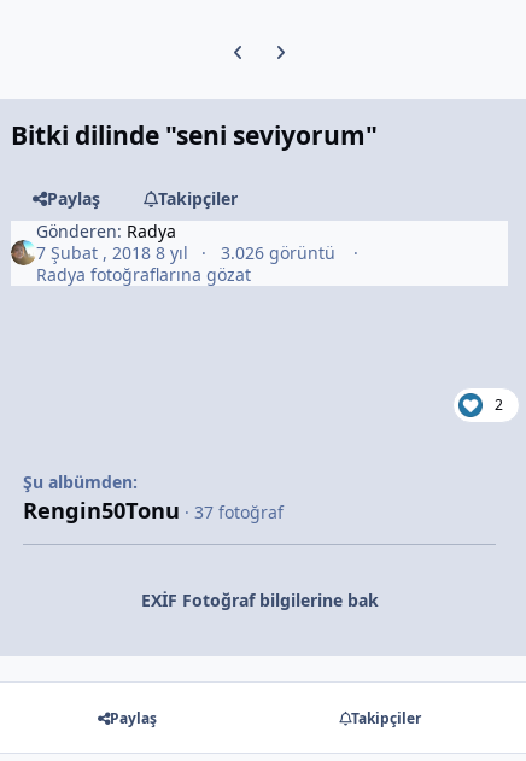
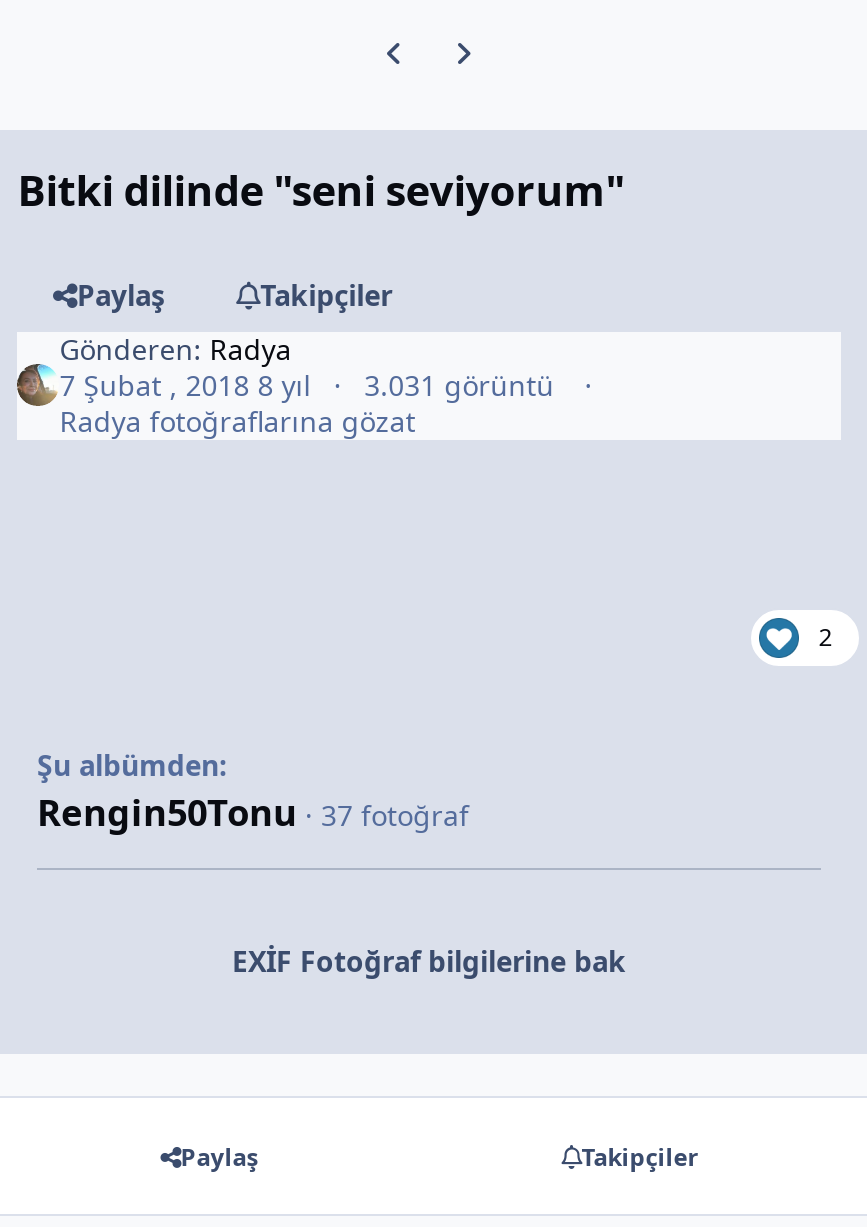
- 7 Şubat , 2018 8 yıl 3.026 görüntü
+ 7 Şubat , 2018 8 yıl 3.031 görüntü
